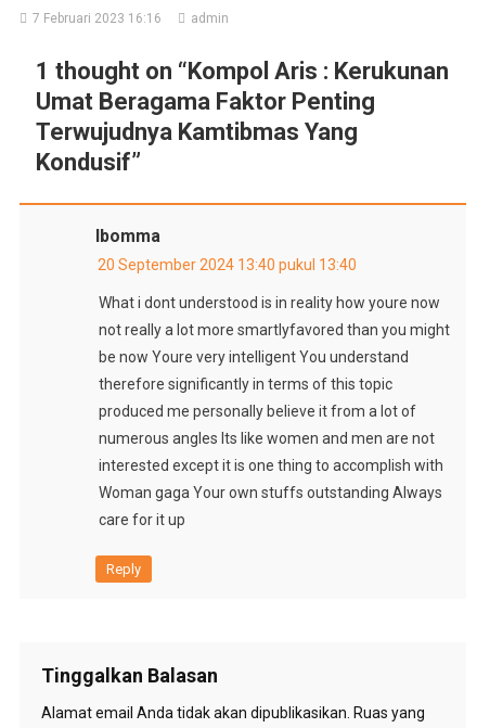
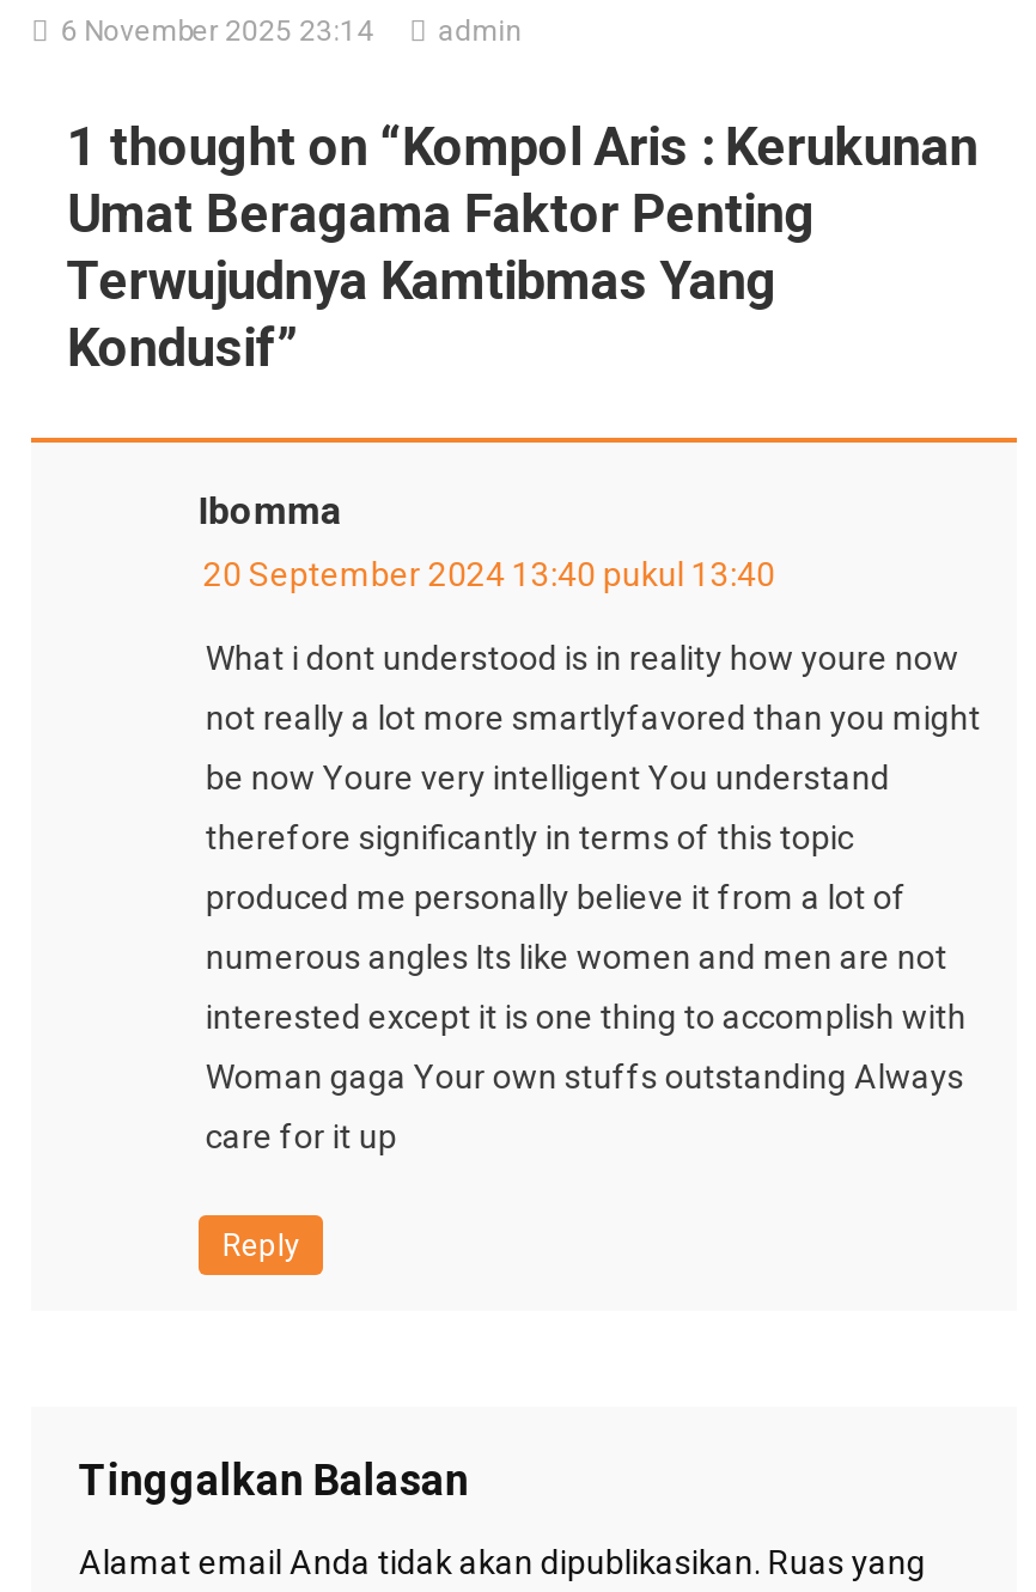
- 7 Februari 2023 16:16 admin
+ 6 November 2025 23:14 admin
